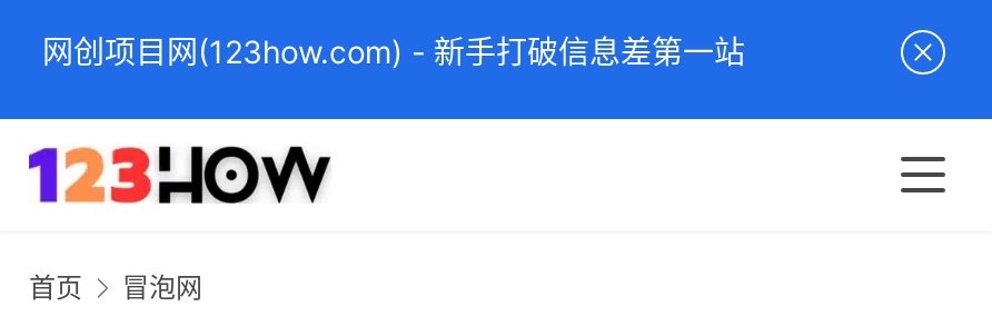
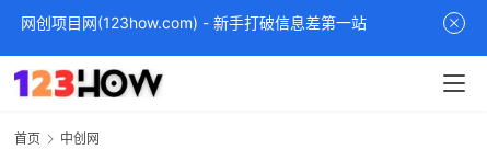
- 冒泡网
+ 中创网
